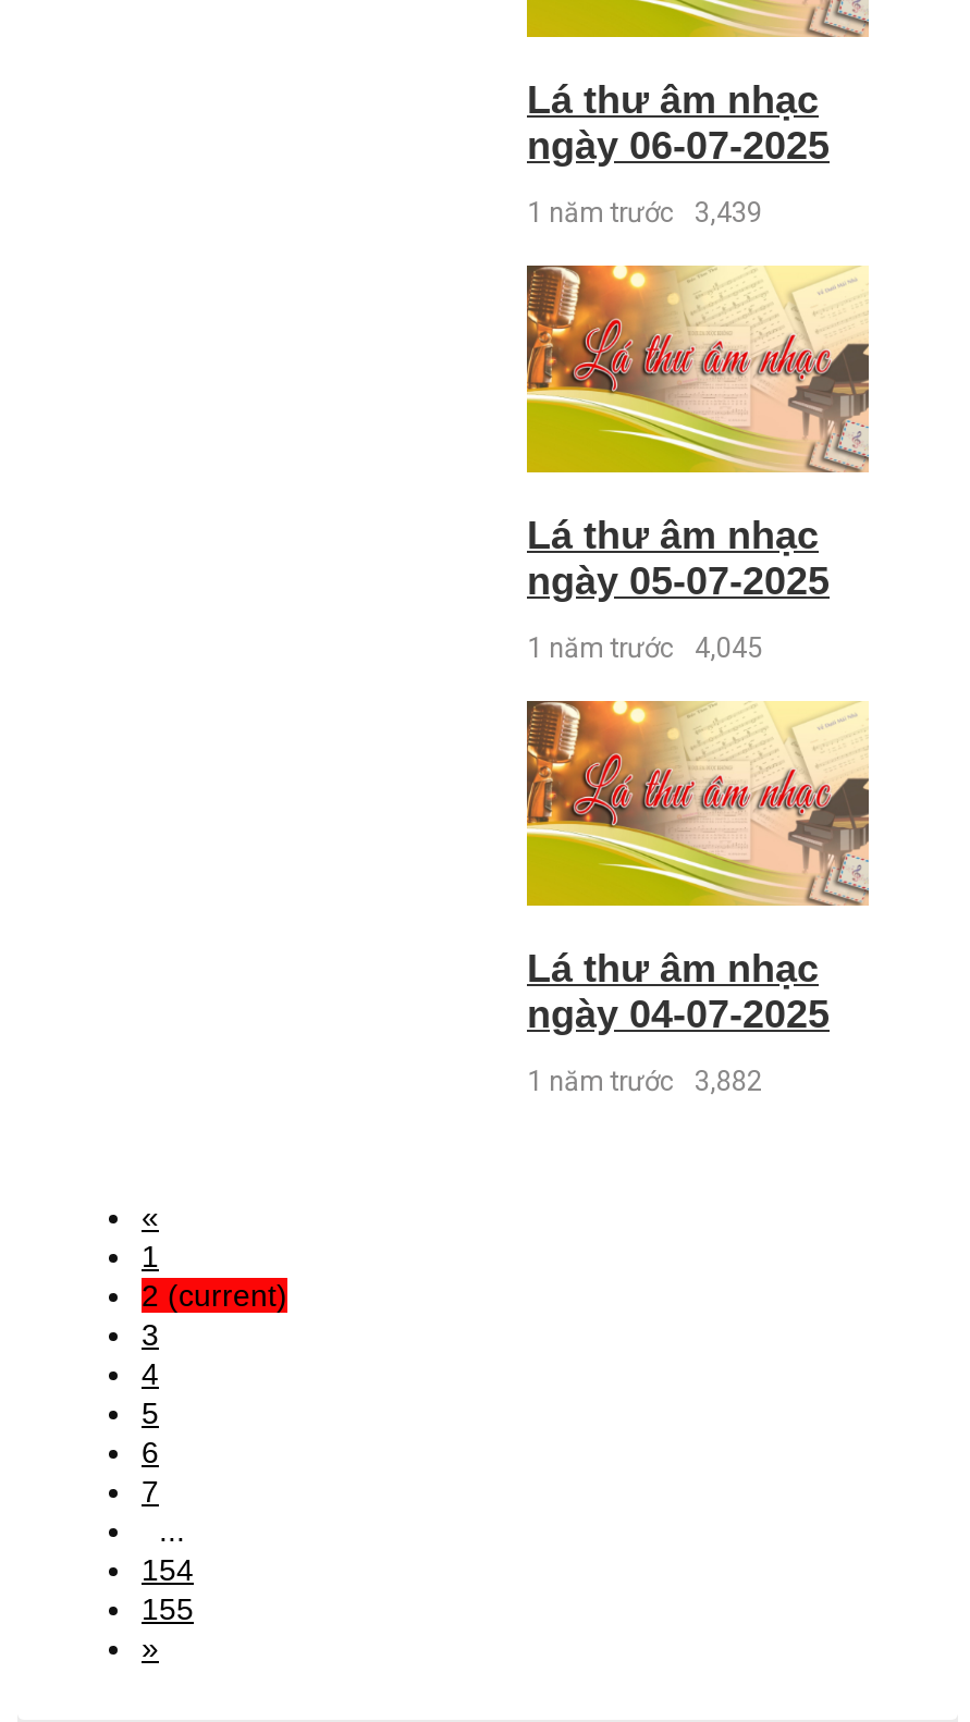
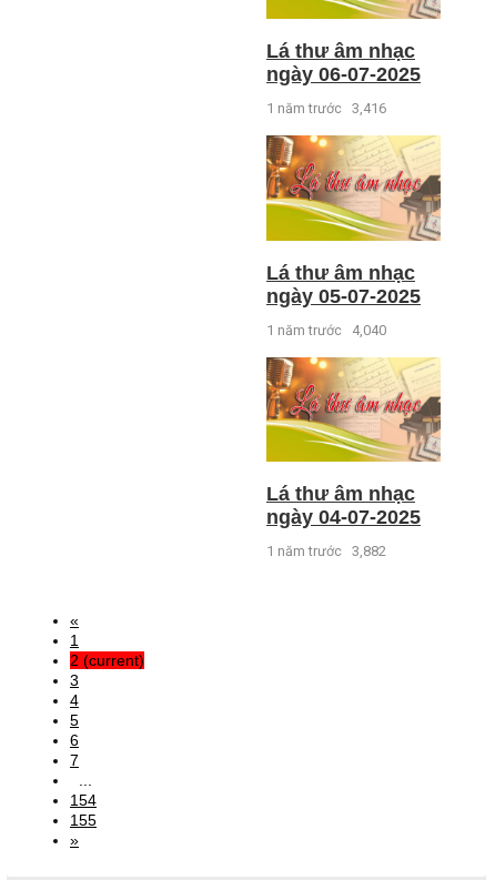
- 1 năm trước 3,439
+ 1 năm trước 3,416

- 1 năm trước 4,045
+ 1 năm trước 4,040
